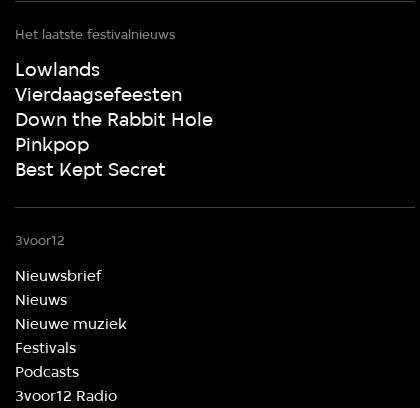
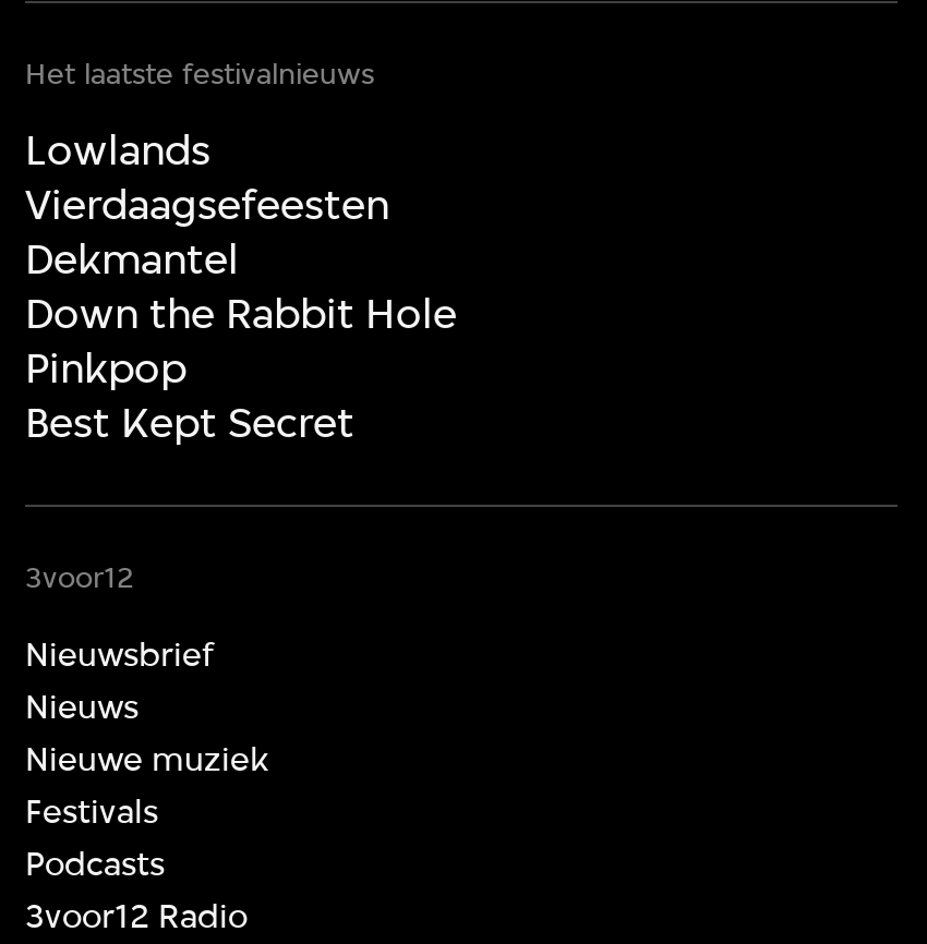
+ Dekmantel
